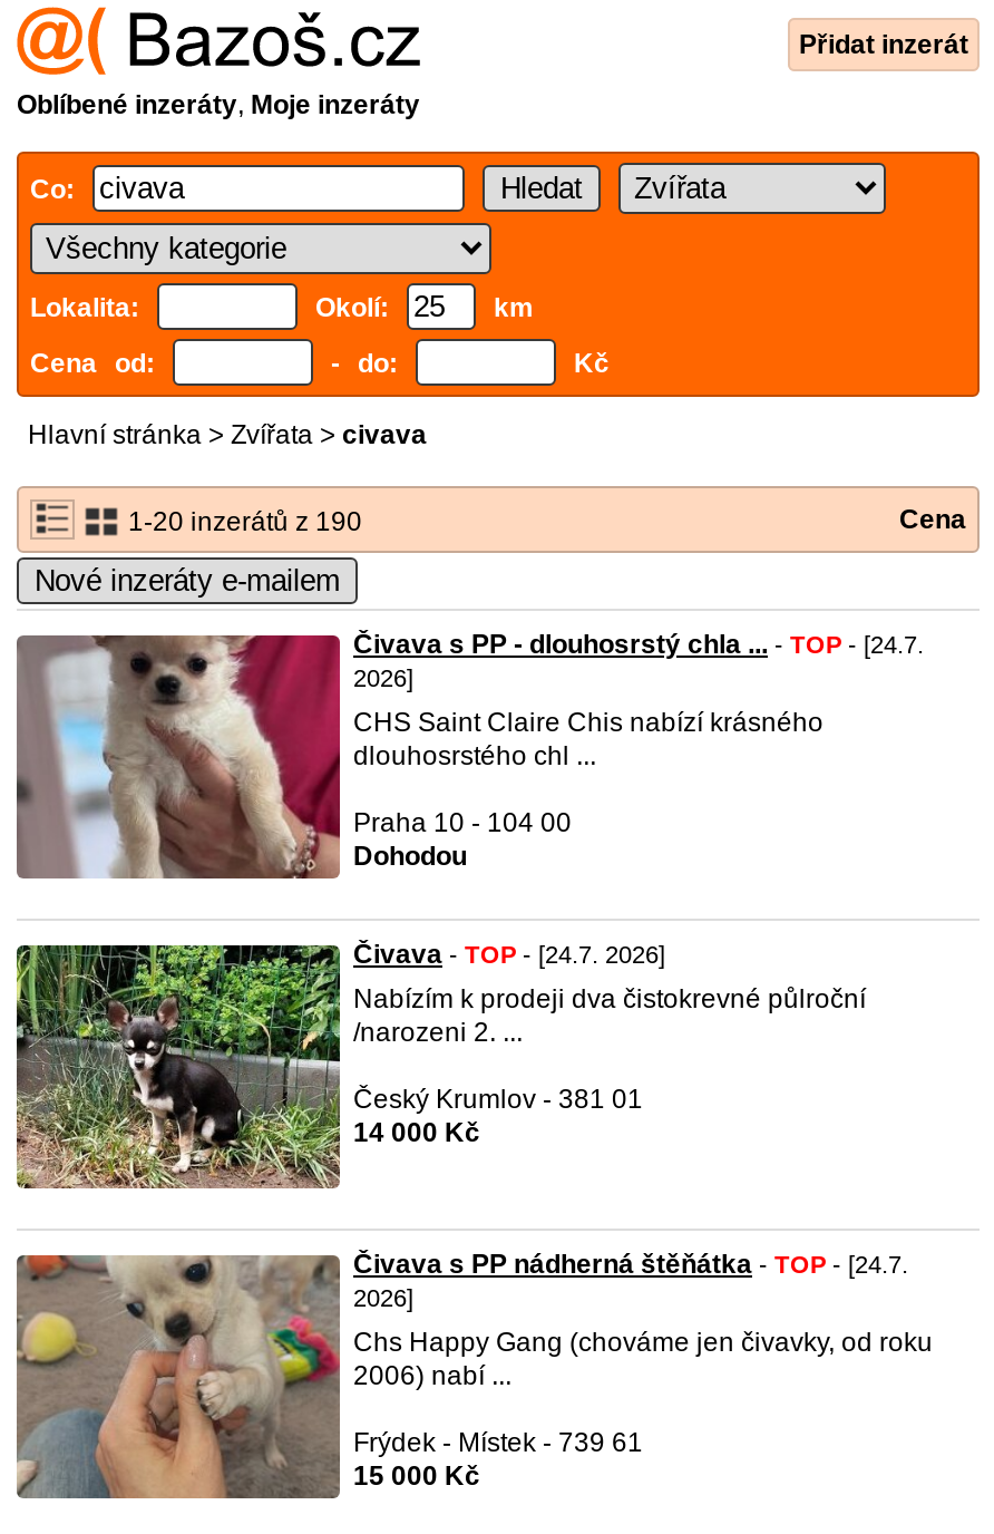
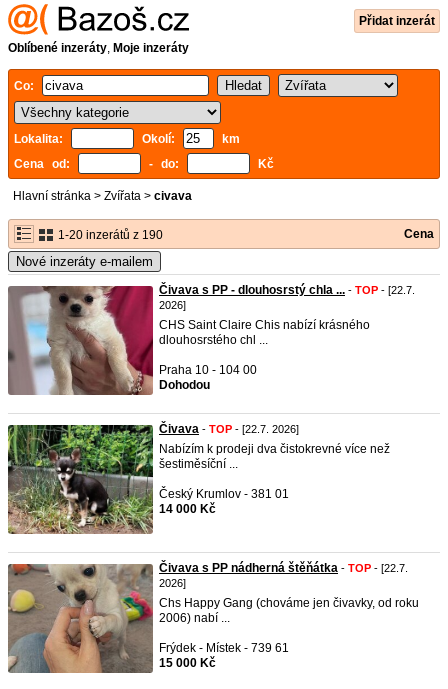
- Čivava s PP - dlouhosrstý chla ... - TOP - [24.7.
+ Čivava s PP - dlouhosrstý chla ... - TOP - [22.7.

- Čivava - TOP - [24.7. 2026]
- Nabízím k prodeji dva čistokrevné půlroční
- /narozeni 2. ...
+ Čivava - TOP - [22.7. 2026]
+ Nabízím k prodeji dva čistokrevné více než
+ šestiměsíční ...

- Čivava s PP nádherná štěňátka - TOP - [24.7.
+ Čivava s PP nádherná štěňátka - TOP - [22.7.
